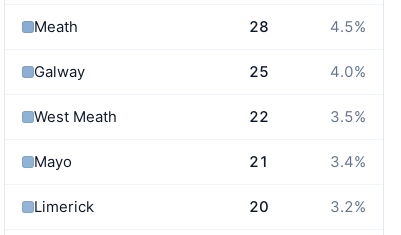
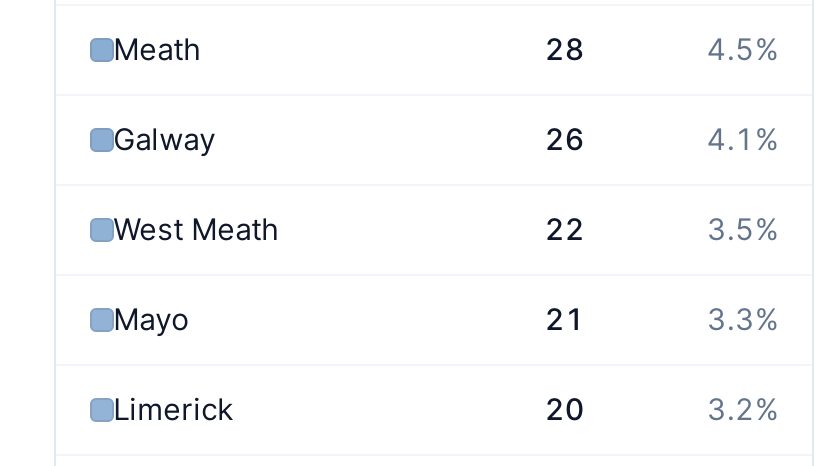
- 25
+ 26

- 4.0%
+ 4.1%

- 3.4%
+ 3.3%
